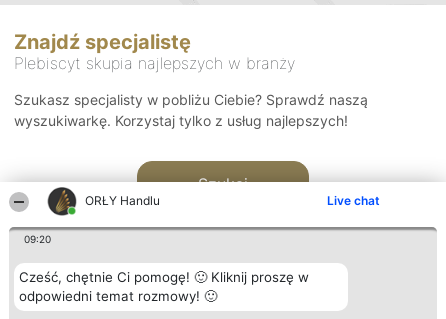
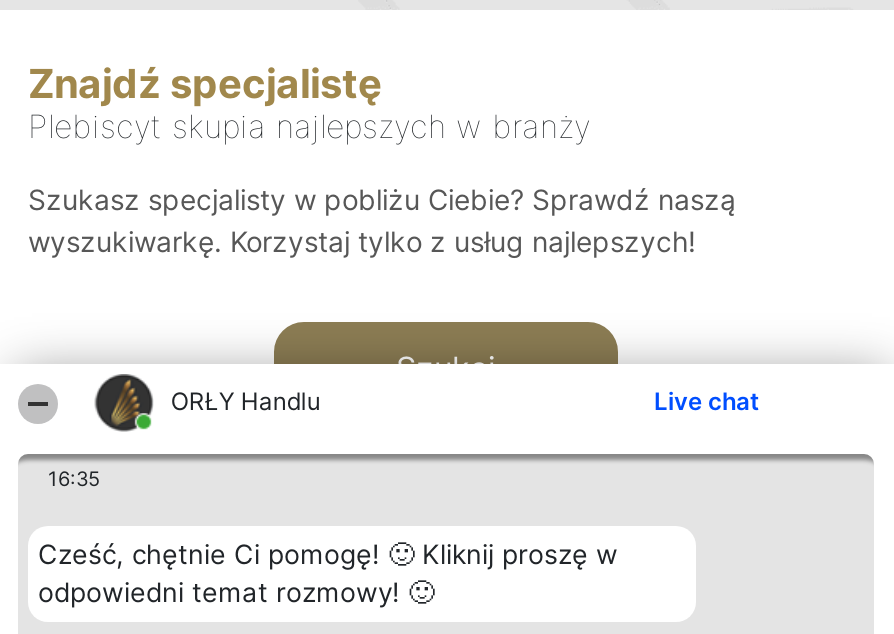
- 09:20
+ 16:35
